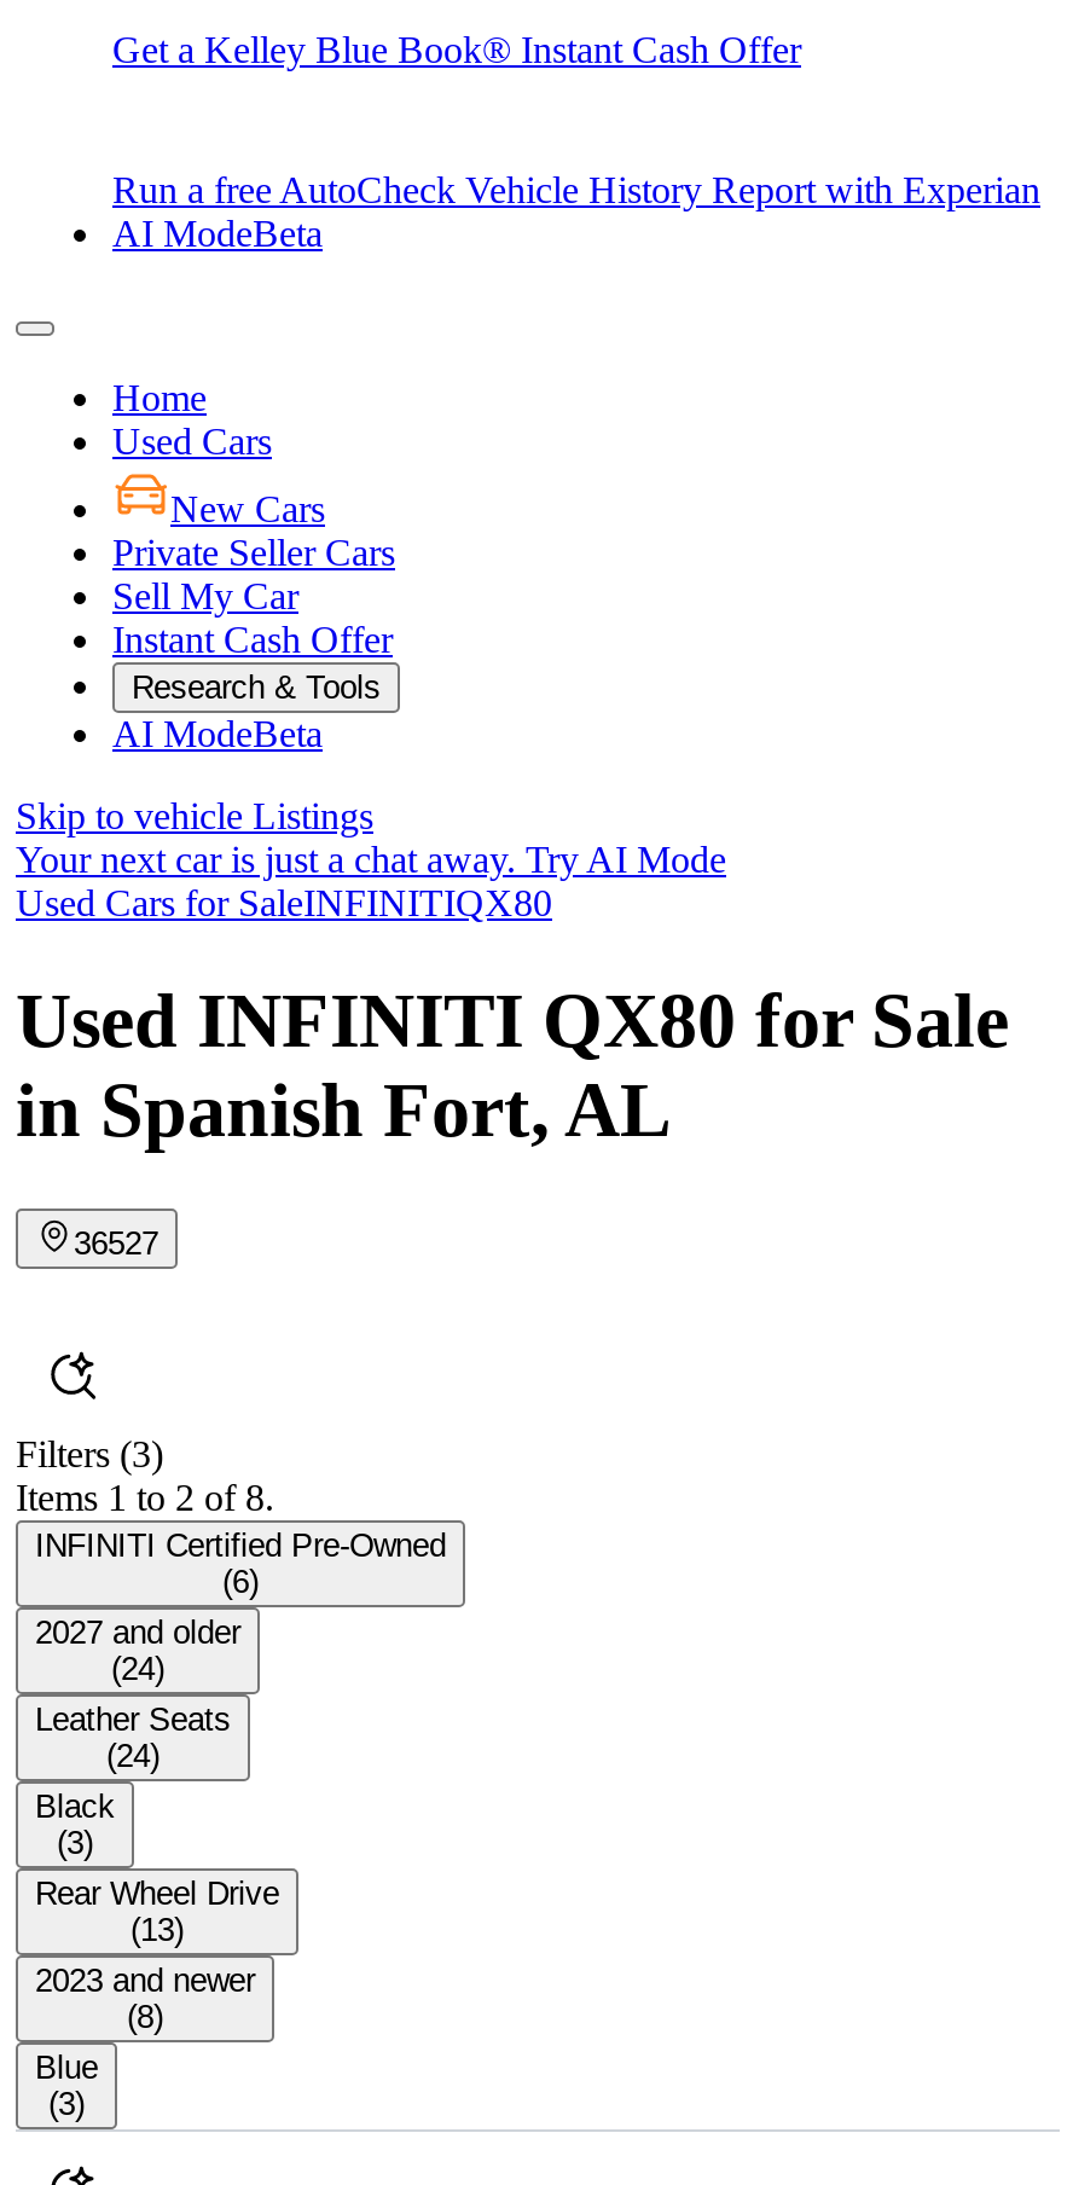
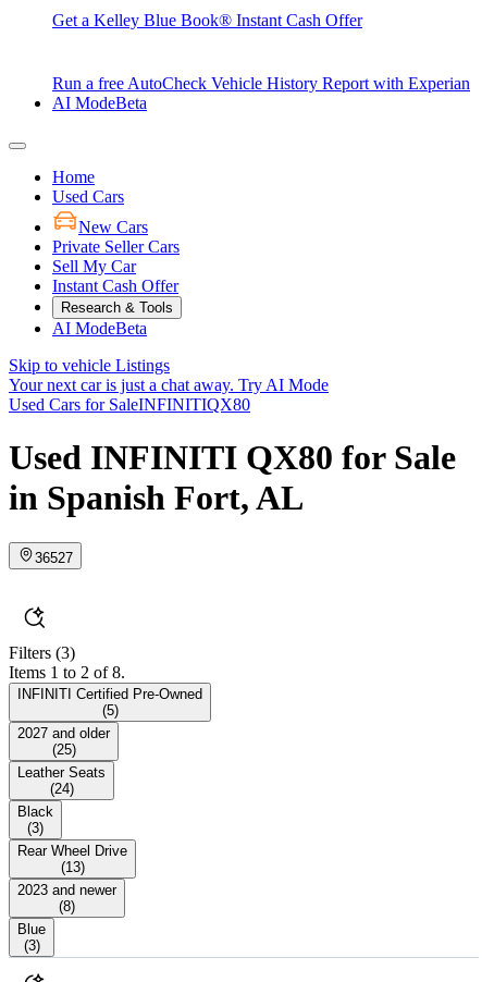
- (6)
+ (5)

- (24)
+ (25)
